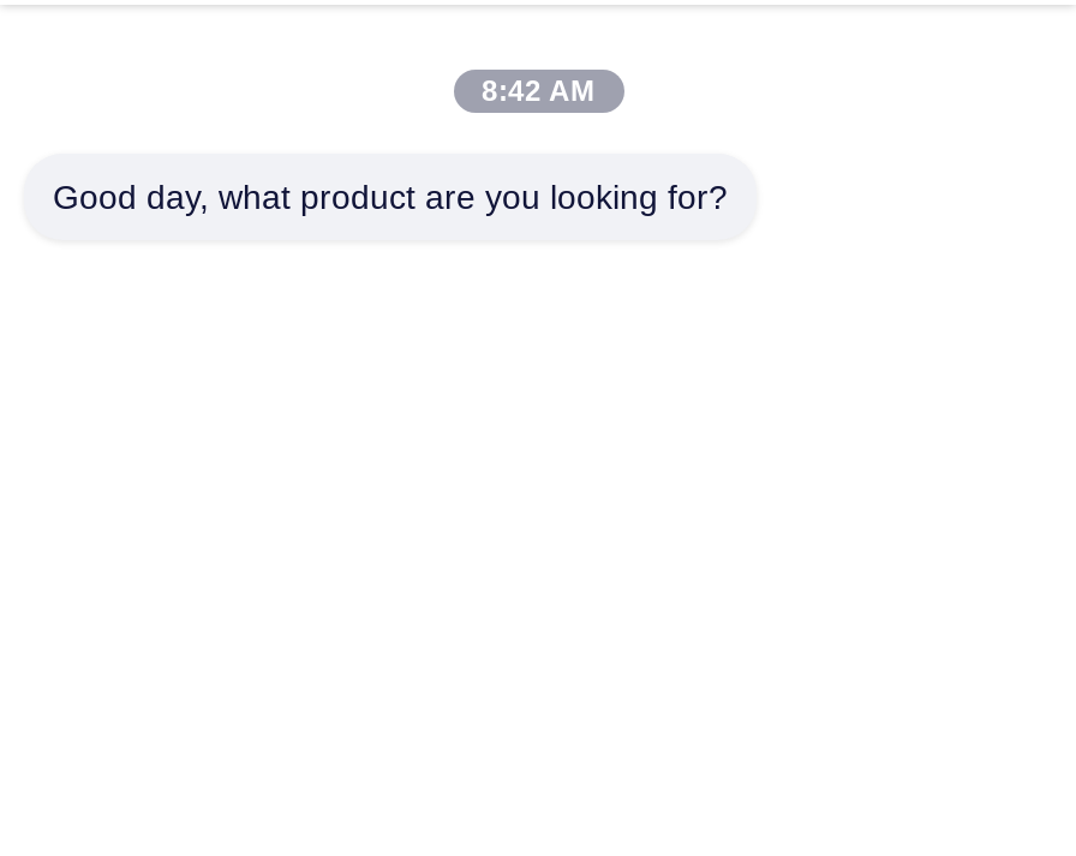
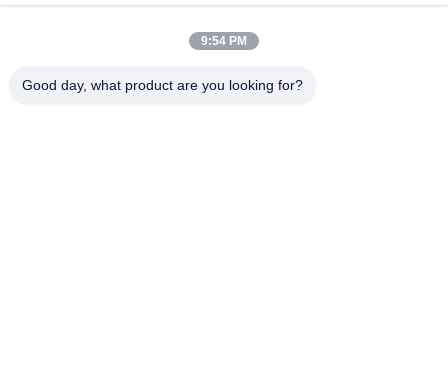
- 8:42 AM
+ 9:54 PM
